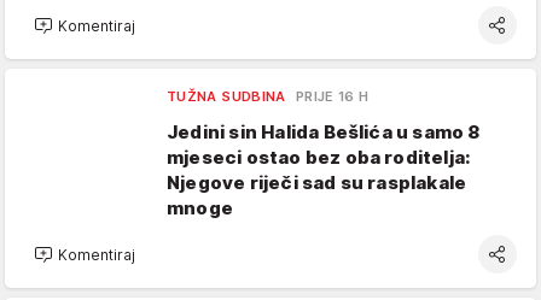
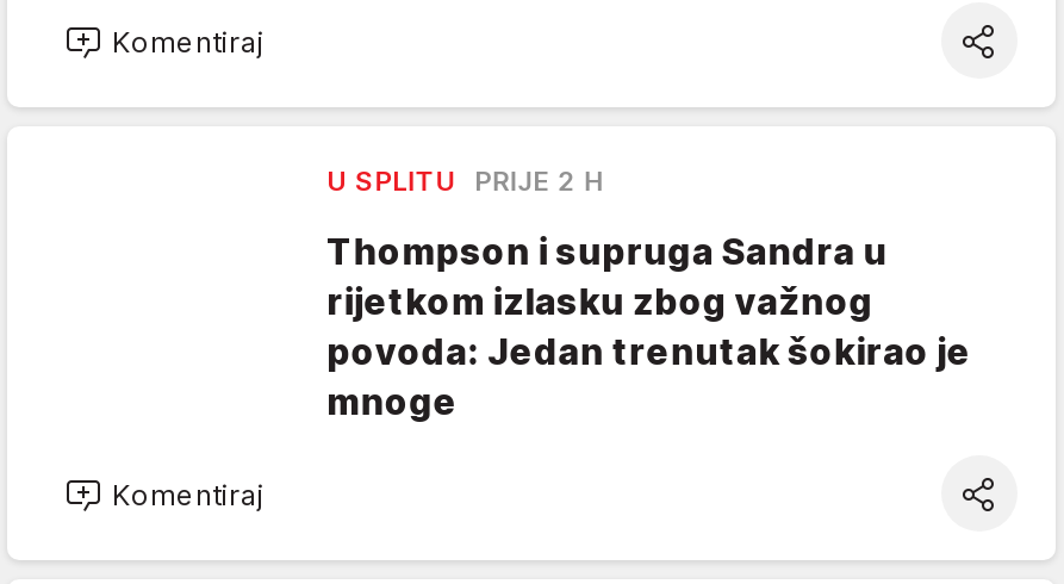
- TUŽNA SUDBINA PRIJE 16 H
+ U SPLITU PRIJE 2 H

- Jedini sin Halida Bešlića u samo 8
- mjeseci ostao bez oba roditelja:
- Njegove riječi sad su rasplakale
+ Thompson i supruga Sandra u
+ rijetkom izlasku zbog važnog
+ povoda: Jedan trenutak šokirao je
